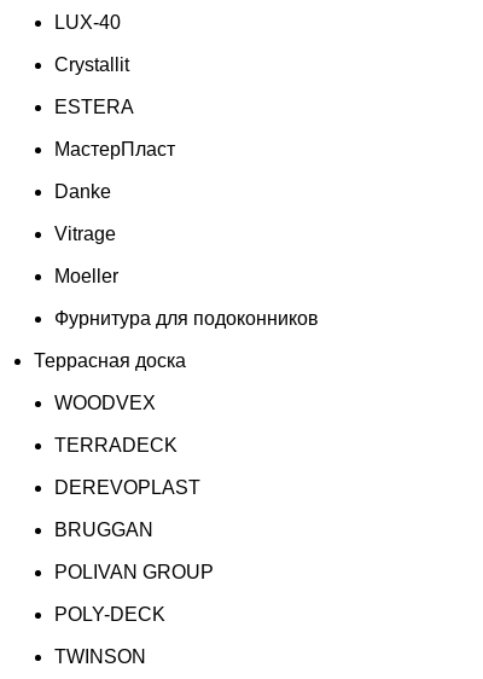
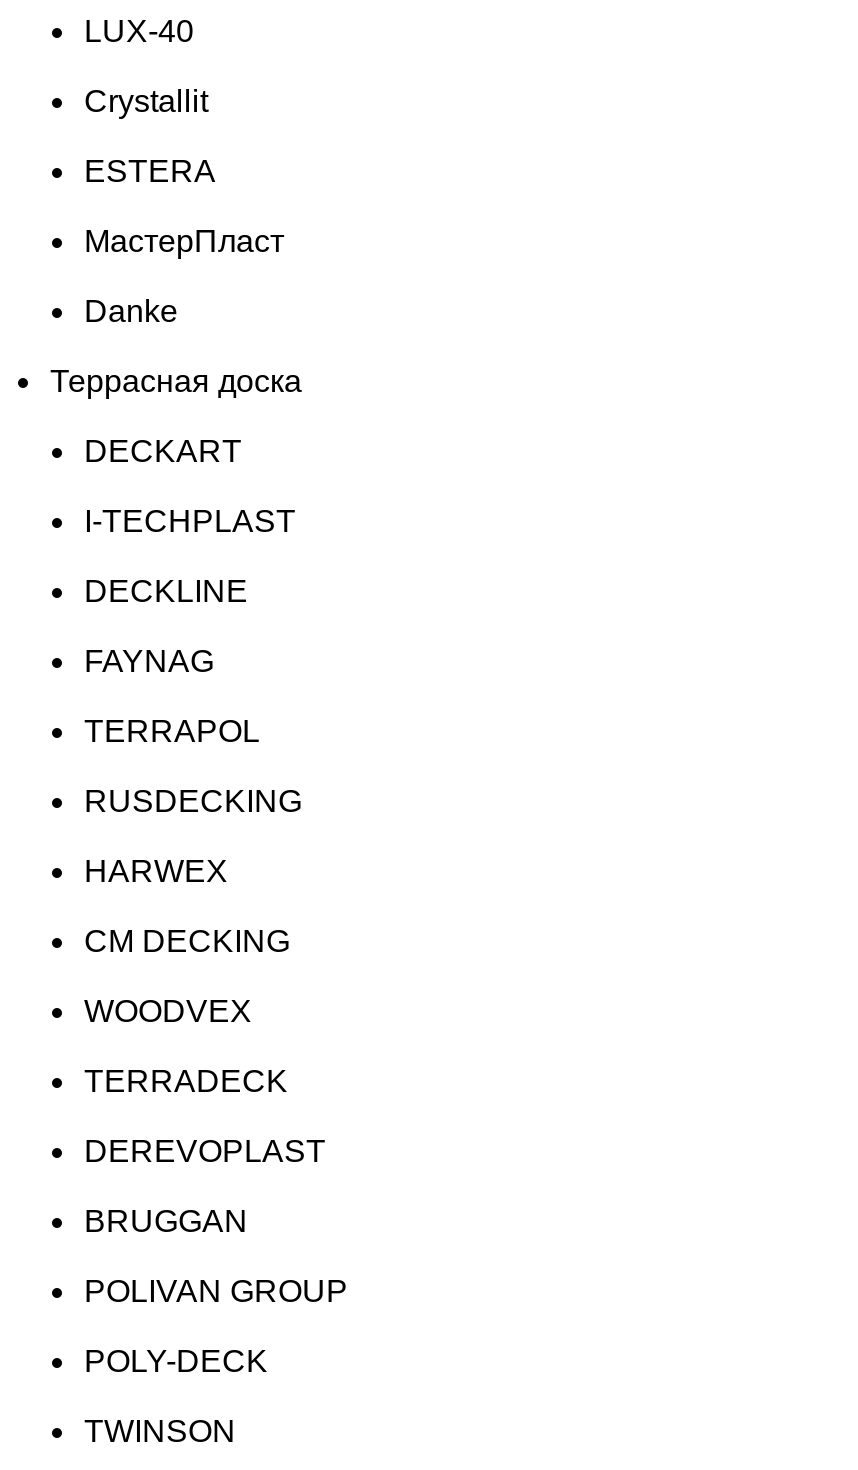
- Vitrage
- Moeller
- Фурнитура для подоконников

moved up: Террасная доска

+ DECKART
+ I-TECHPLAST
+ DECKLINE
+ FAYNAG
+ TERRAPOL
+ RUSDECKING
+ HARWEX
+ CM DECKING
